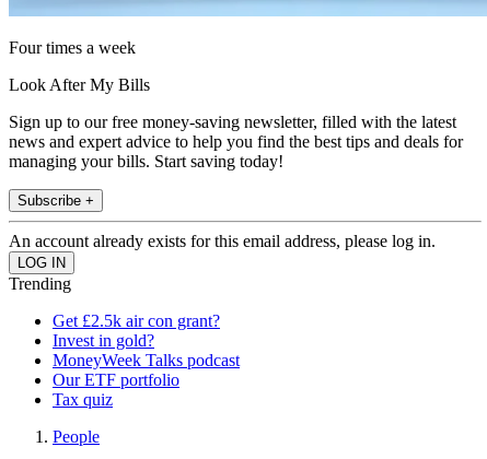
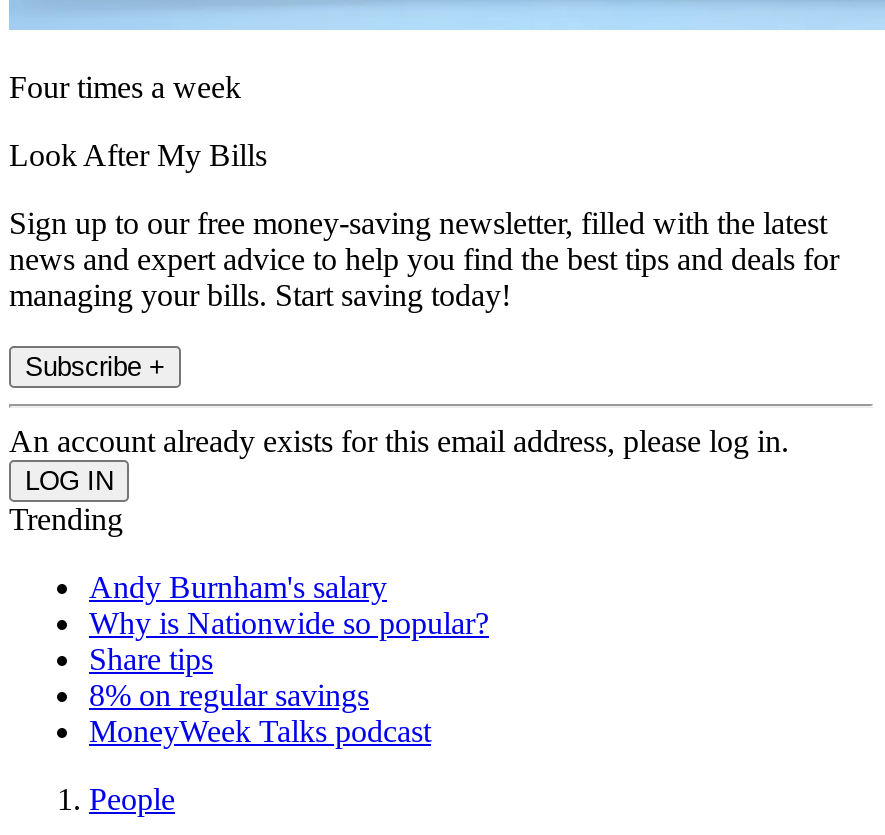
- Get £2.5k air con grant?
- Invest in gold?
+ Andy Burnham's salary
+ Why is Nationwide so popular?
+ Share tips
+ 8% on regular savings

moved down: MoneyWeek Talks podcast

- Our ETF portfolio
- Tax quiz
